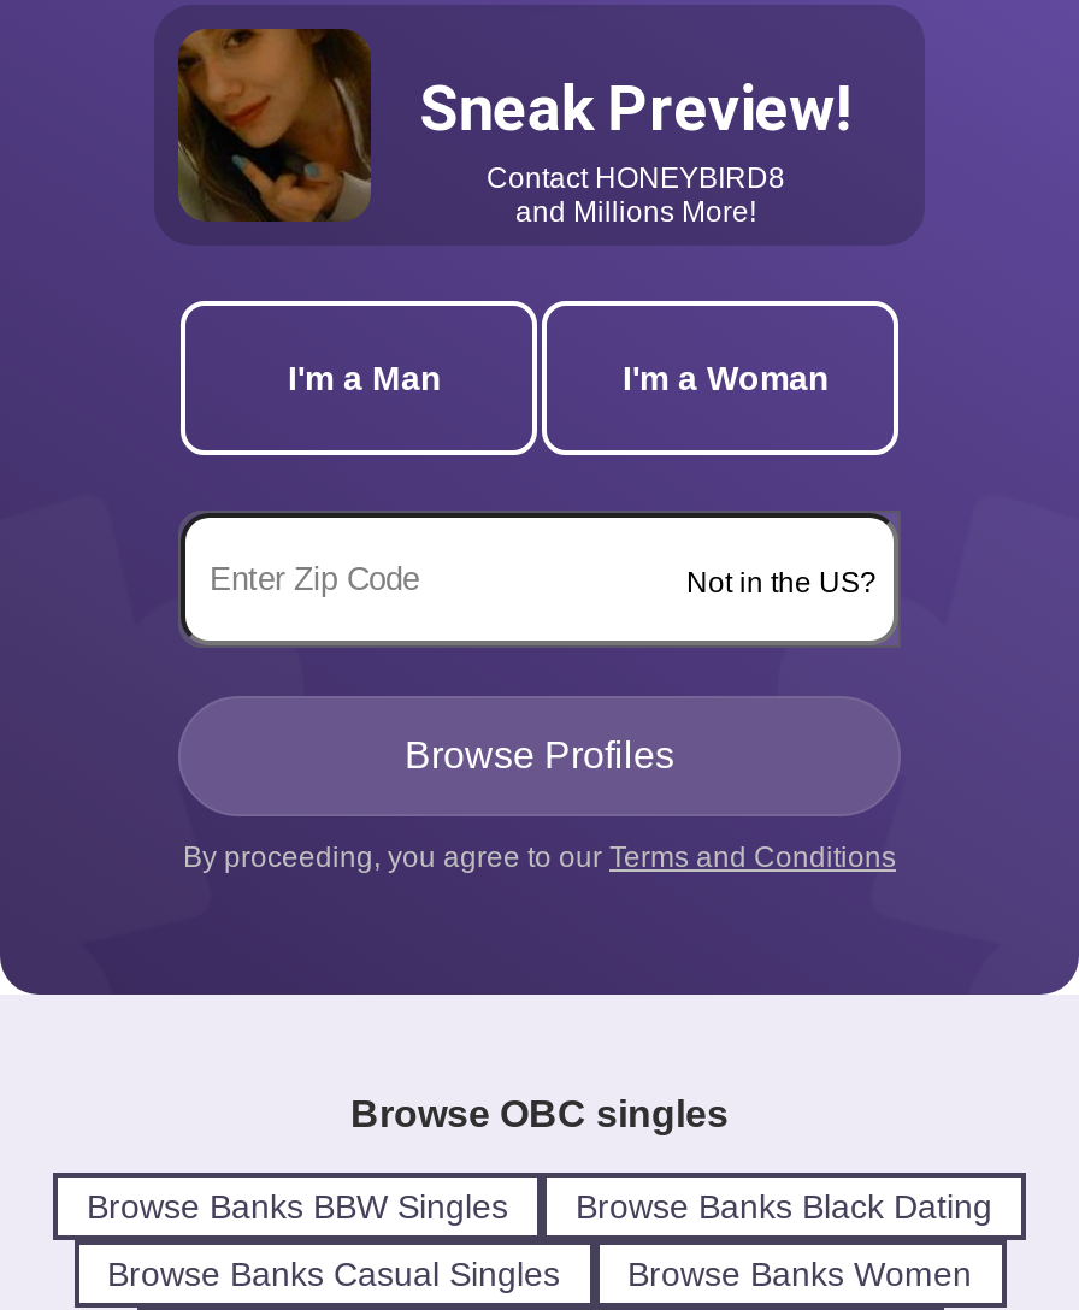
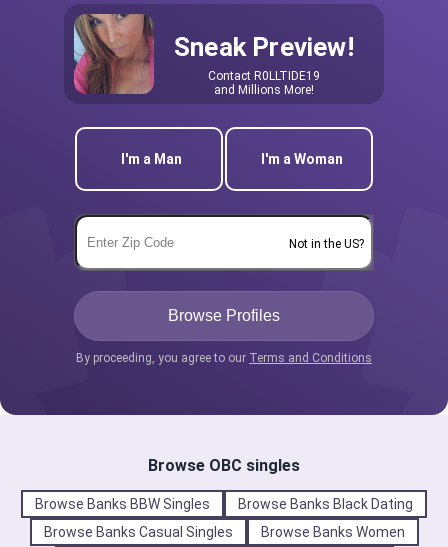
- [image]
+ [image]

- Contact HONEYBIRD8
+ Contact R0LLTIDE19
